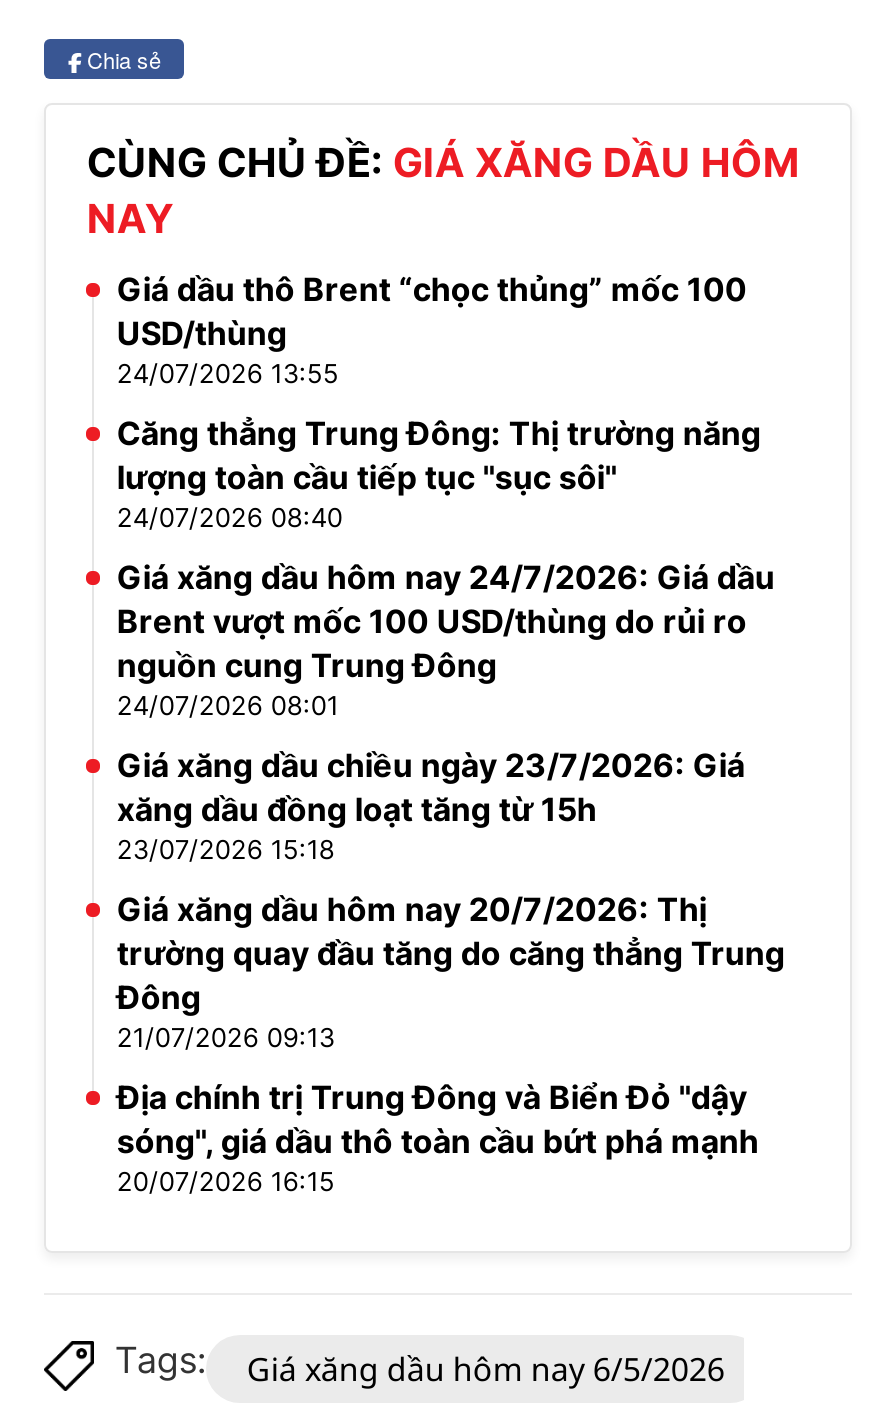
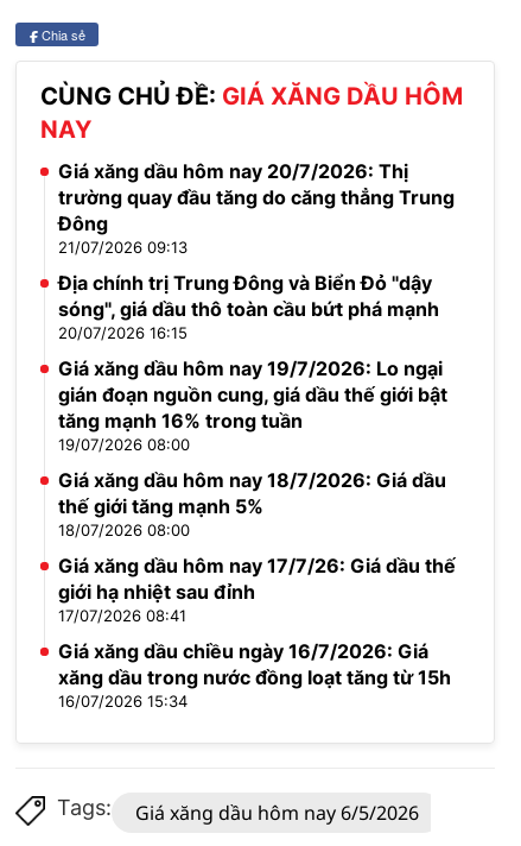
- Giá dầu thô Brent “chọc thủng” mốc 100
- USD/thùng
- 24/07/2026 13:55
- Căng thẳng Trung Đông: Thị trường năng
- lượng toàn cầu tiếp tục "sục sôi"
- 24/07/2026 08:40
- Giá xăng dầu hôm nay 24/7/2026: Giá dầu
- Brent vượt mốc 100 USD/thùng do rủi ro
- nguồn cung Trung Đông
- 24/07/2026 08:01
- Giá xăng dầu chiều ngày 23/7/2026: Giá
- xăng dầu đồng loạt tăng từ 15h
- 23/07/2026 15:18

moved up: Giá xăng dầu hôm nay 20/7/2026: Thị | trường quay đầu tăng do căng thẳng Trung | Đông | 21/07/2026 09:13 | Địa chính trị Trung Đông và Biển Đỏ "dậy | sóng", giá dầu thô toàn cầu bứt phá mạnh | 20/07/2026 16:15

+ Giá xăng dầu hôm nay 19/7/2026: Lo ngại
+ gián đoạn nguồn cung, giá dầu thế giới bật
+ tăng mạnh 16% trong tuần
+ 19/07/2026 08:00
+ Giá xăng dầu hôm nay 18/7/2026: Giá dầu
+ thế giới tăng mạnh 5%
+ 18/07/2026 08:00
+ Giá xăng dầu hôm nay 17/7/26: Giá dầu thế
+ giới hạ nhiệt sau đỉnh
+ 17/07/2026 08:41
+ Giá xăng dầu chiều ngày 16/7/2026: Giá
+ xăng dầu trong nước đồng loạt tăng từ 15h
+ 16/07/2026 15:34
